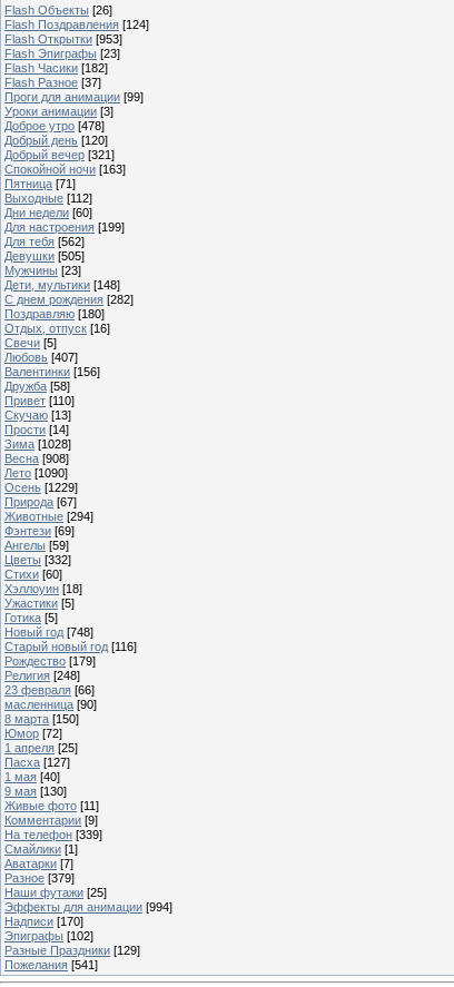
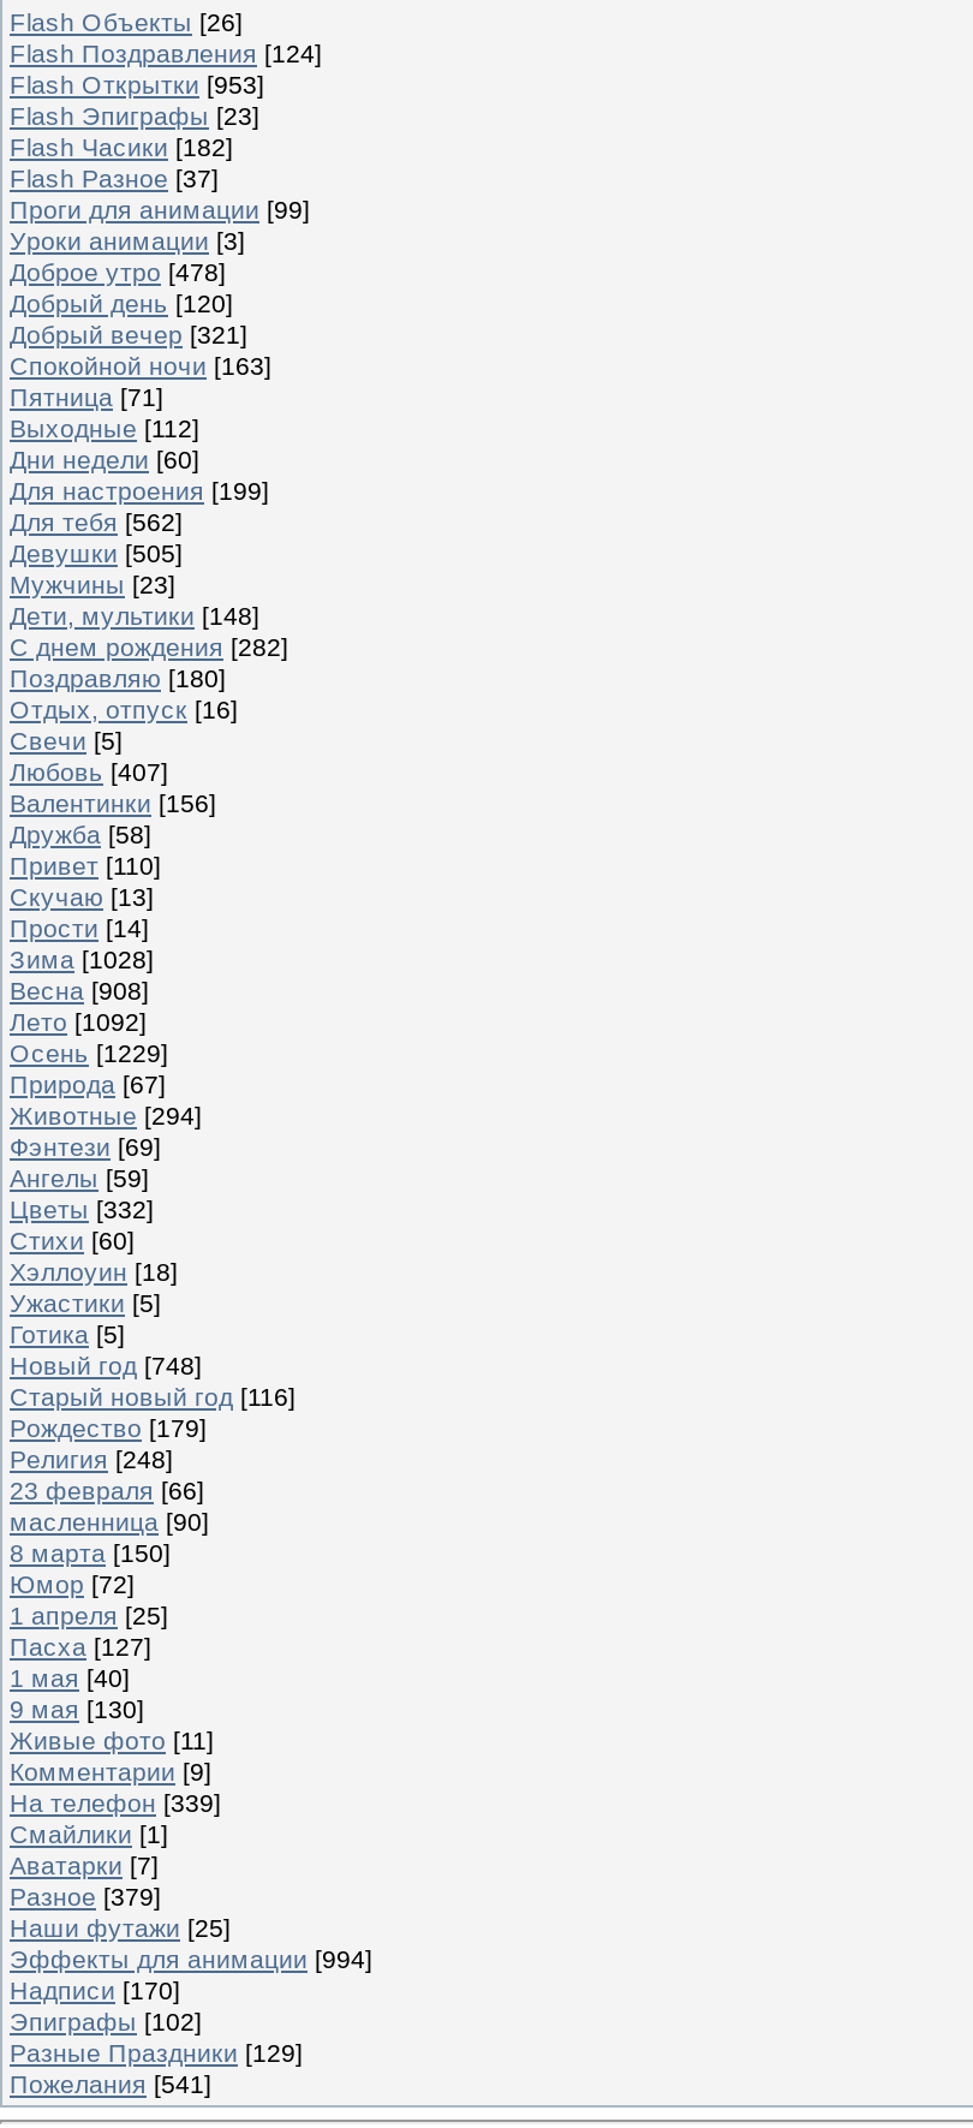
- Лето [1090]
+ Лето [1092]
